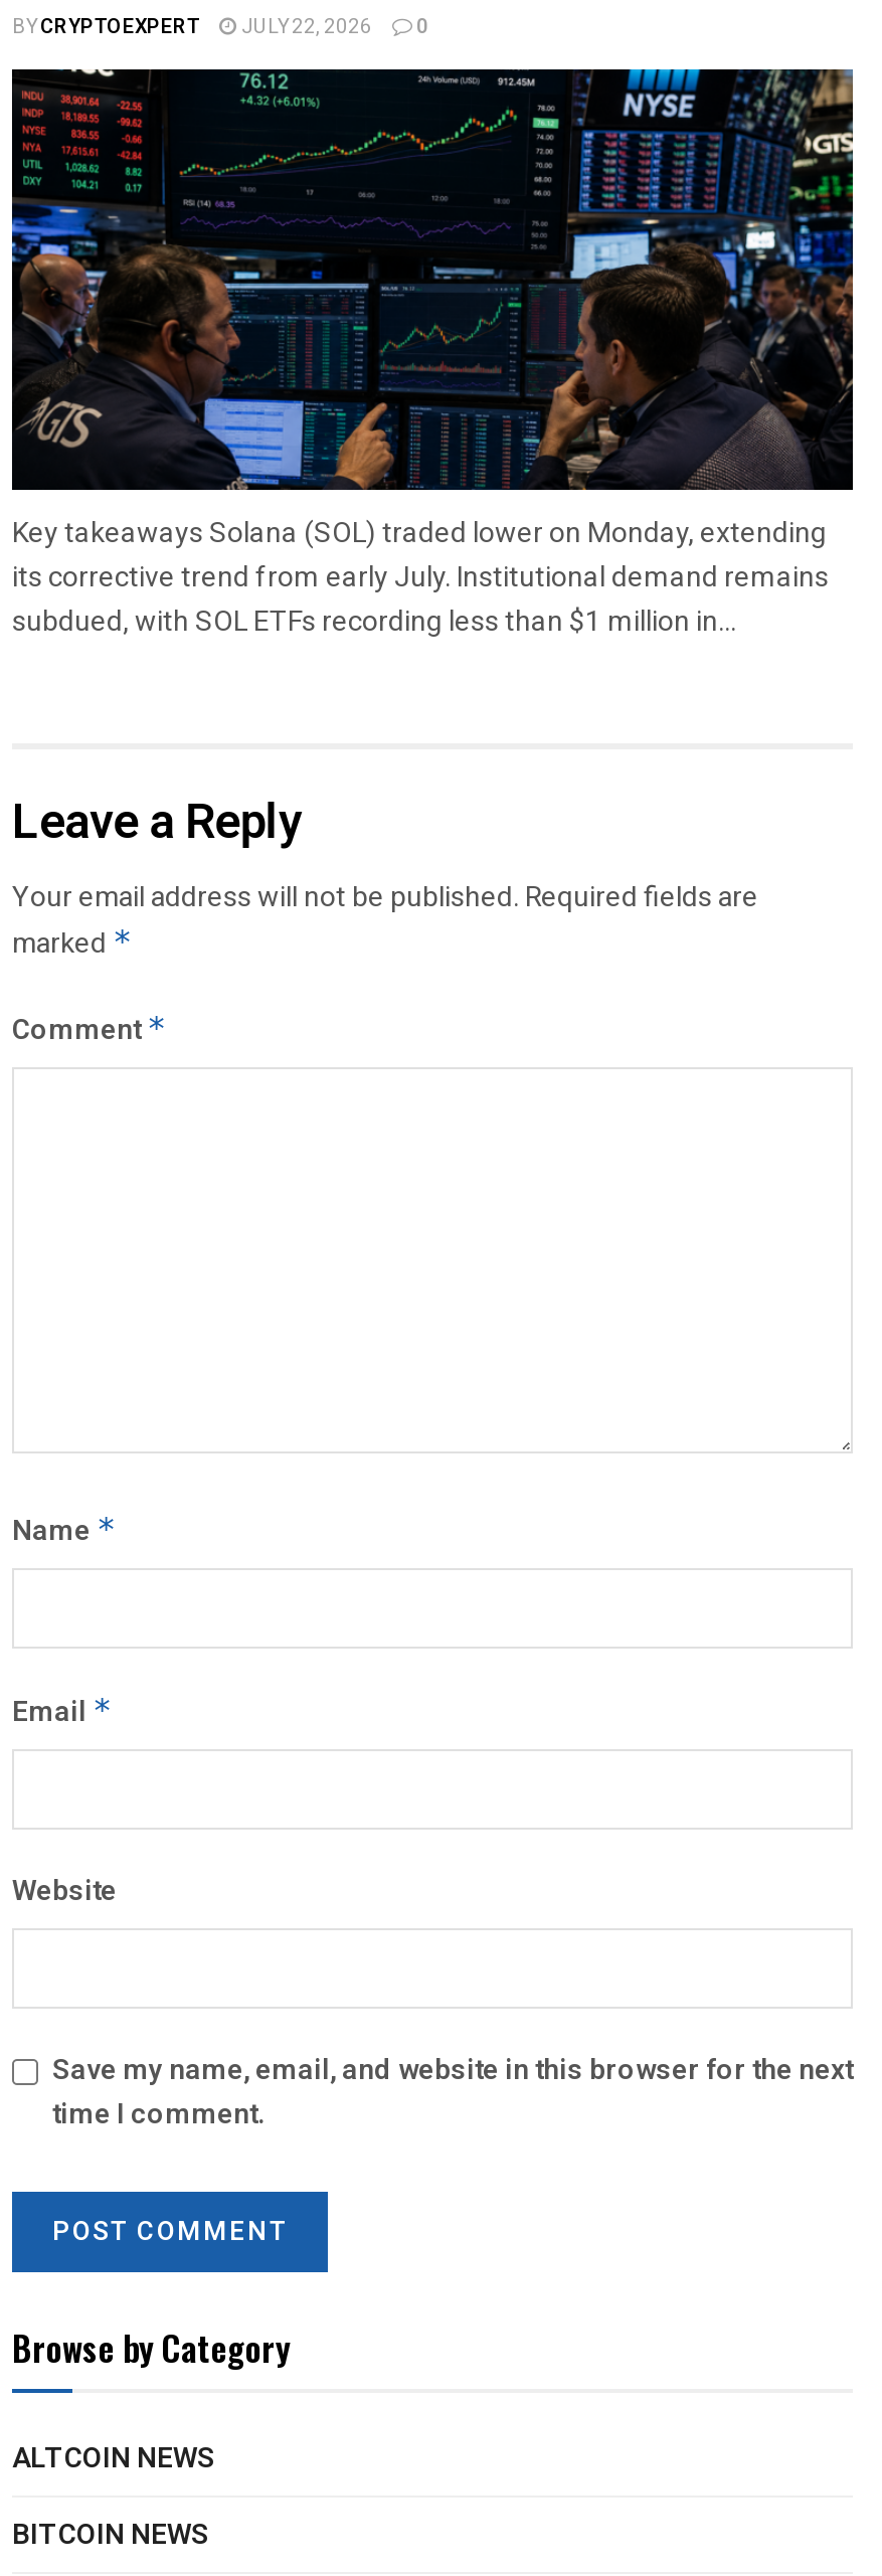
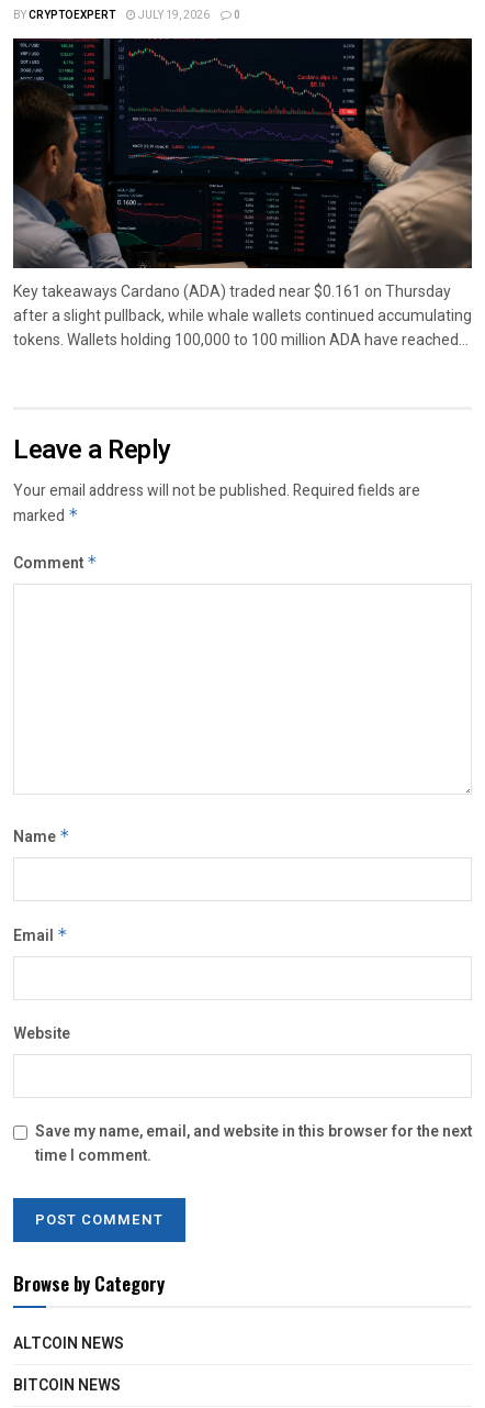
- JULY 22, 2026
+ JULY 19, 2026

- [image]
- Key takeaways Solana (SOL) traded lower on Monday, extending
- its corrective trend from early July. Institutional demand remains
- subdued, with SOL ETFs recording less than $1 million in...
+ [image]
+ Key takeaways Cardano (ADA) traded near $0.161 on Thursday
+ after a slight pullback, while whale wallets continued accumulating
+ tokens. Wallets holding 100,000 to 100 million ADA have reached...
